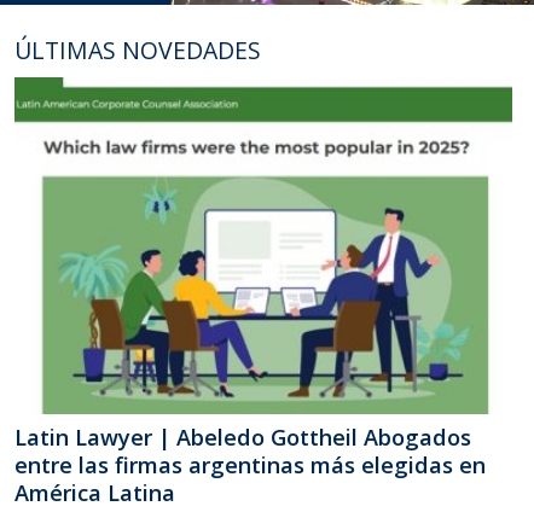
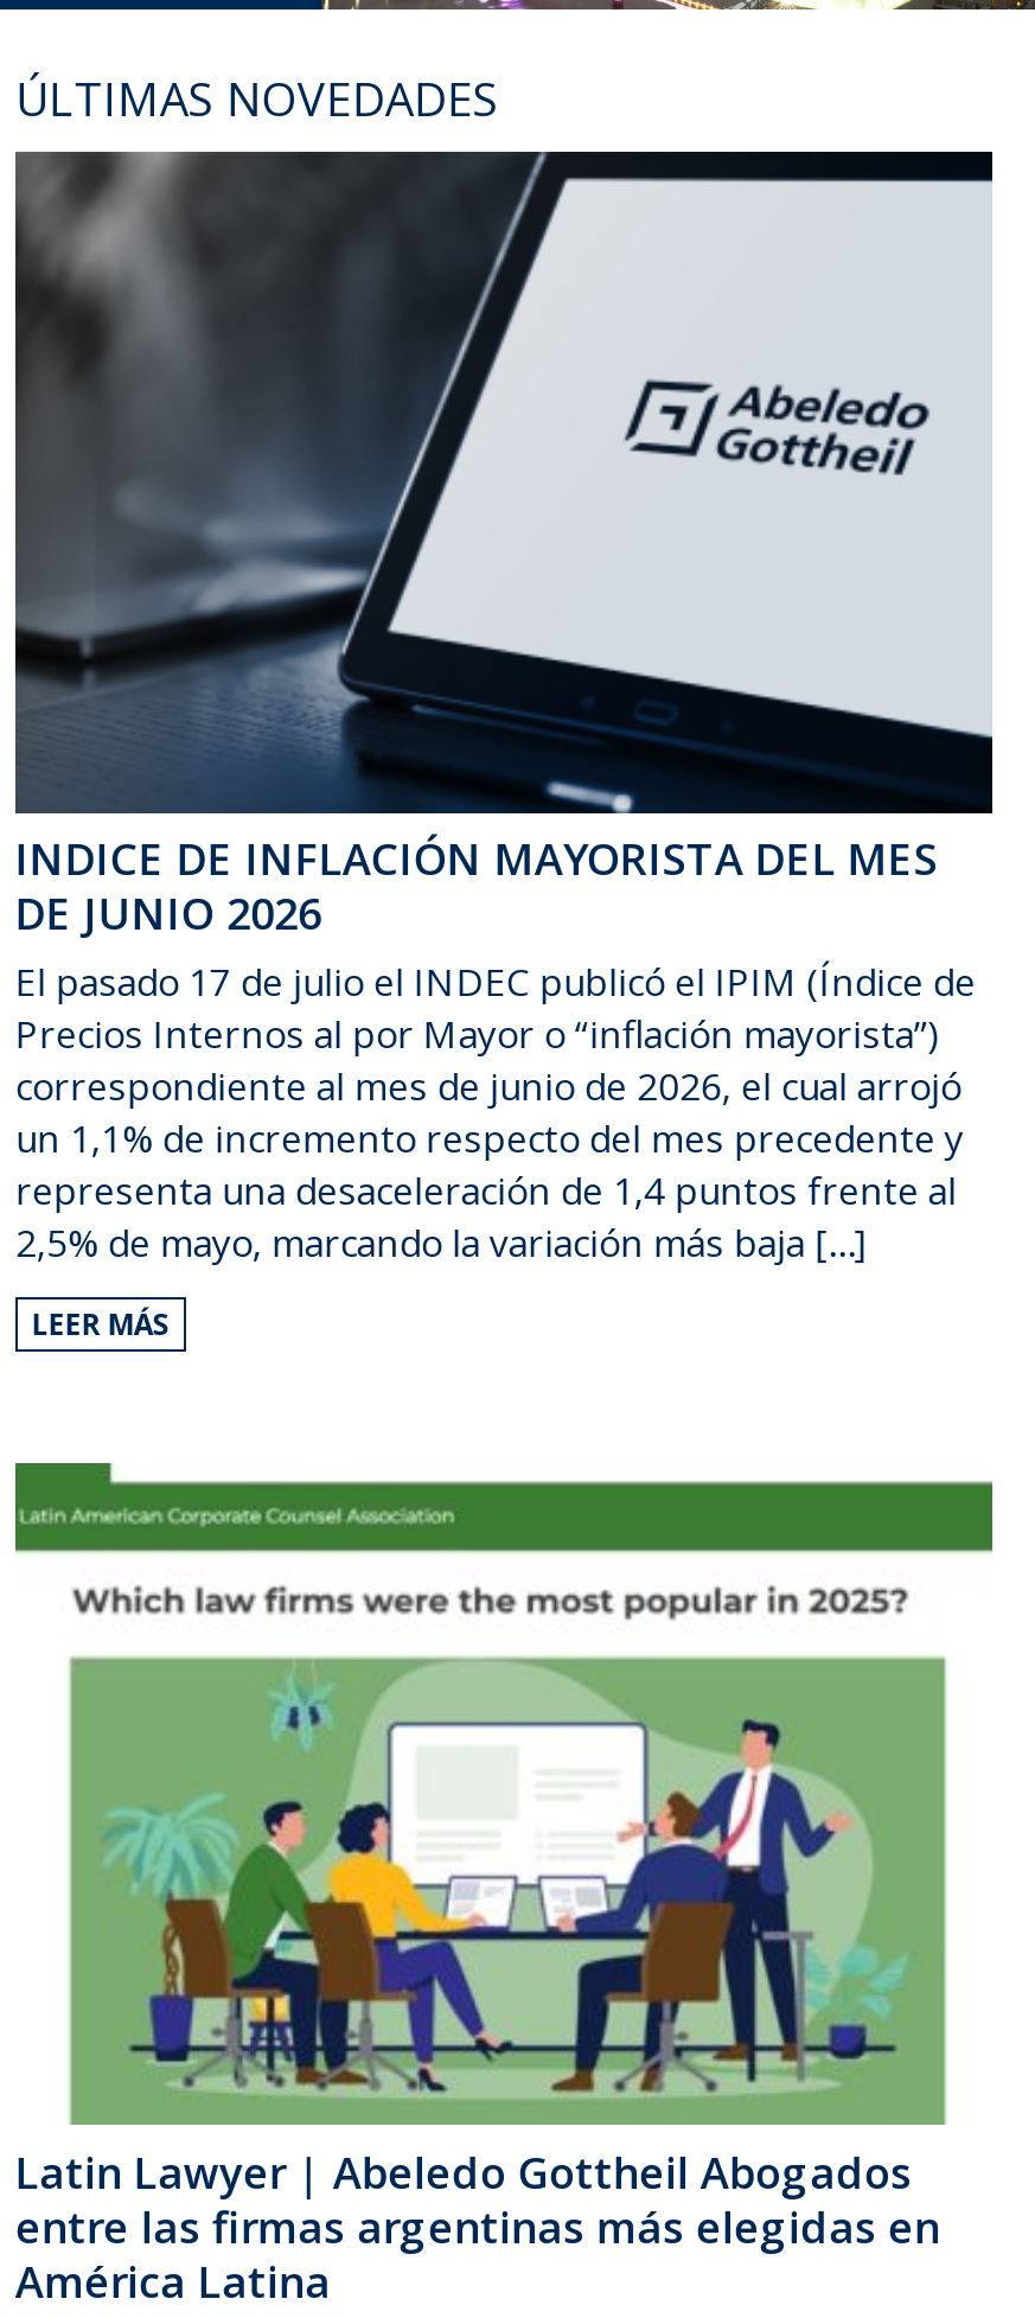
+ [image]
+ INDICE DE INFLACIÓN MAYORISTA DEL MES
+ DE JUNIO 2026
+ El pasado 17 de julio el INDEC publicó el IPIM (Índice de
+ Precios Internos al por Mayor o “inflación mayorista”)
+ correspondiente al mes de junio de 2026, el cual arrojó
+ un 1,1% de incremento respecto del mes precedente y
+ representa una desaceleración de 1,4 puntos frente al
+ 2,5% de mayo, marcando la variación más baja […]
+ LEER MÁS
